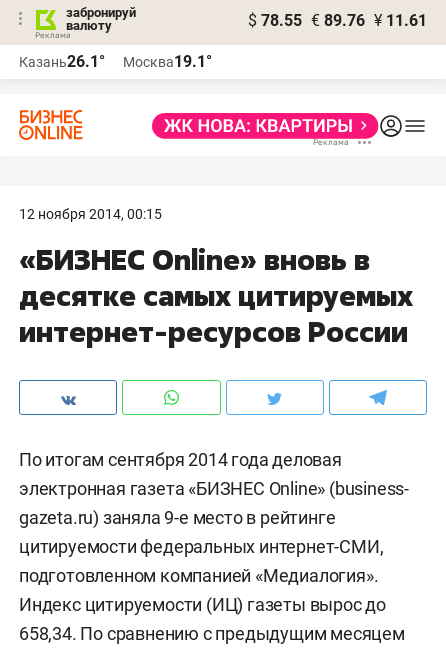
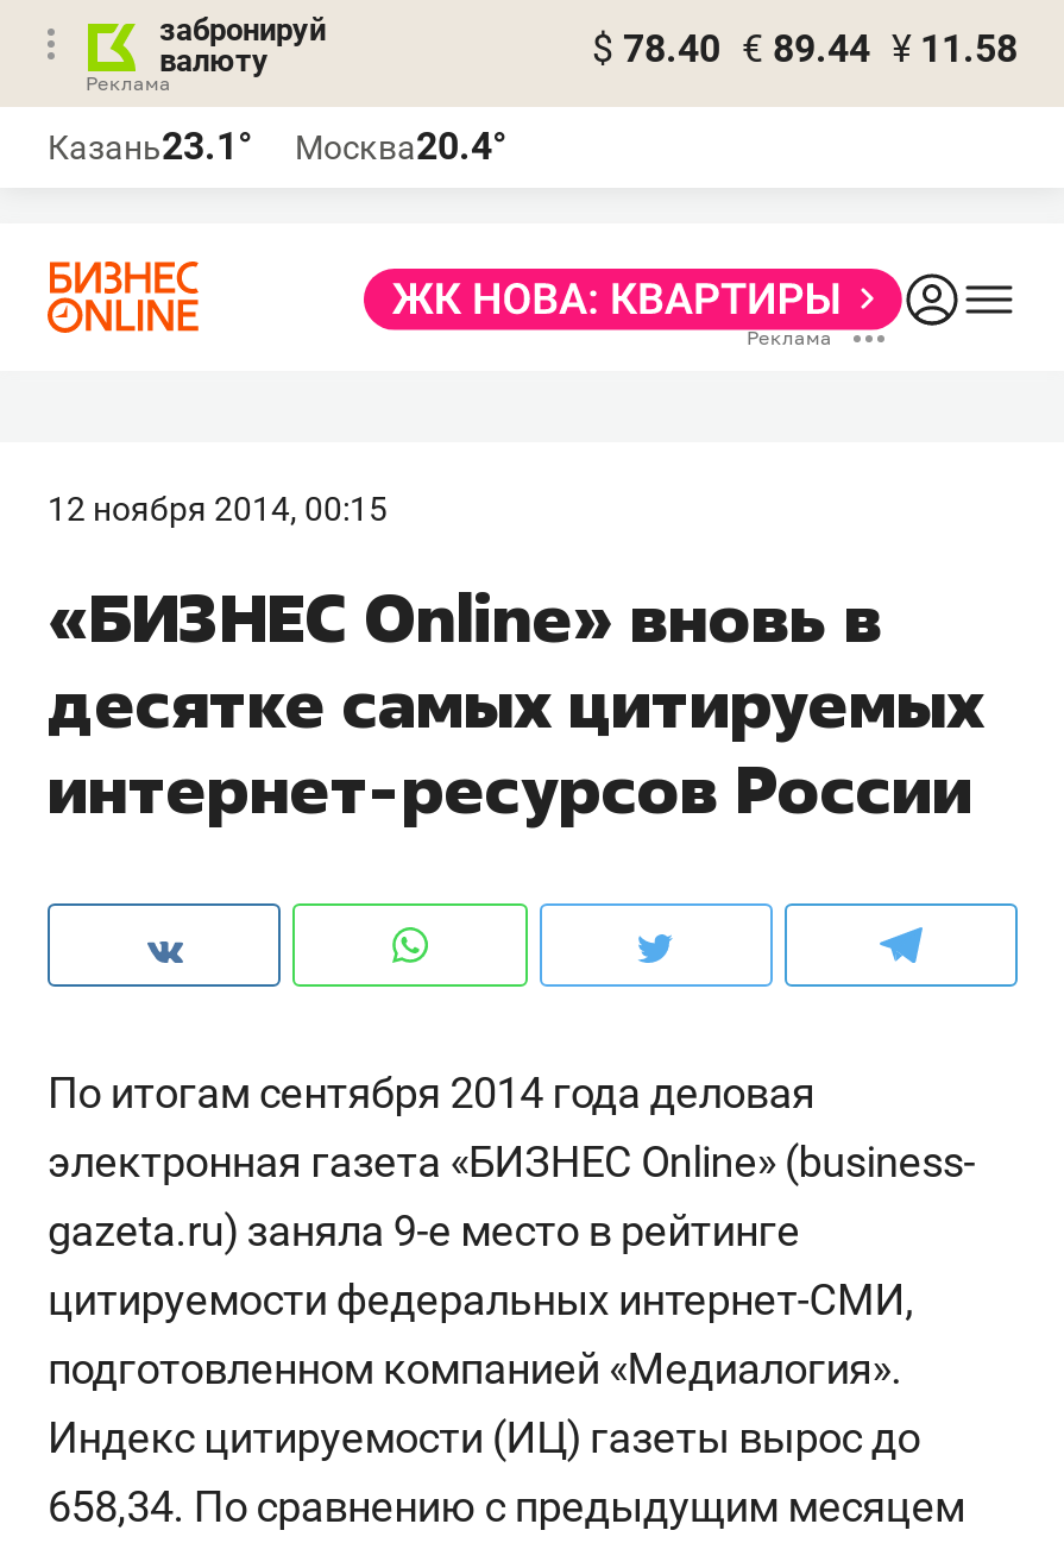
- $ 78.55 € 89.76 ¥ 11.61
+ $ 78.40 € 89.44 ¥ 11.58

- Казань26.1°
+ Казань23.1°

- Москва19.1°
+ Москва20.4°
